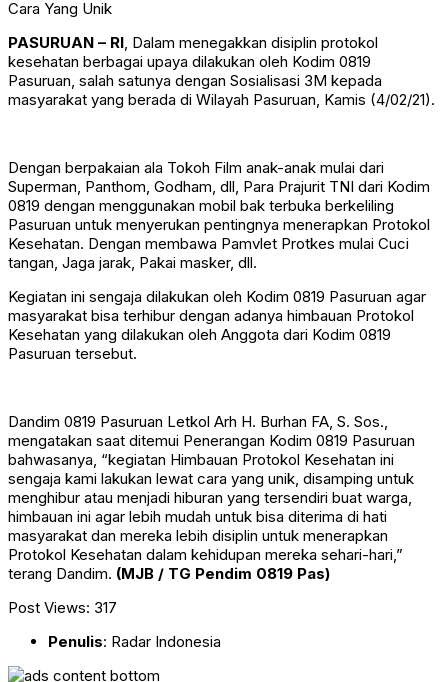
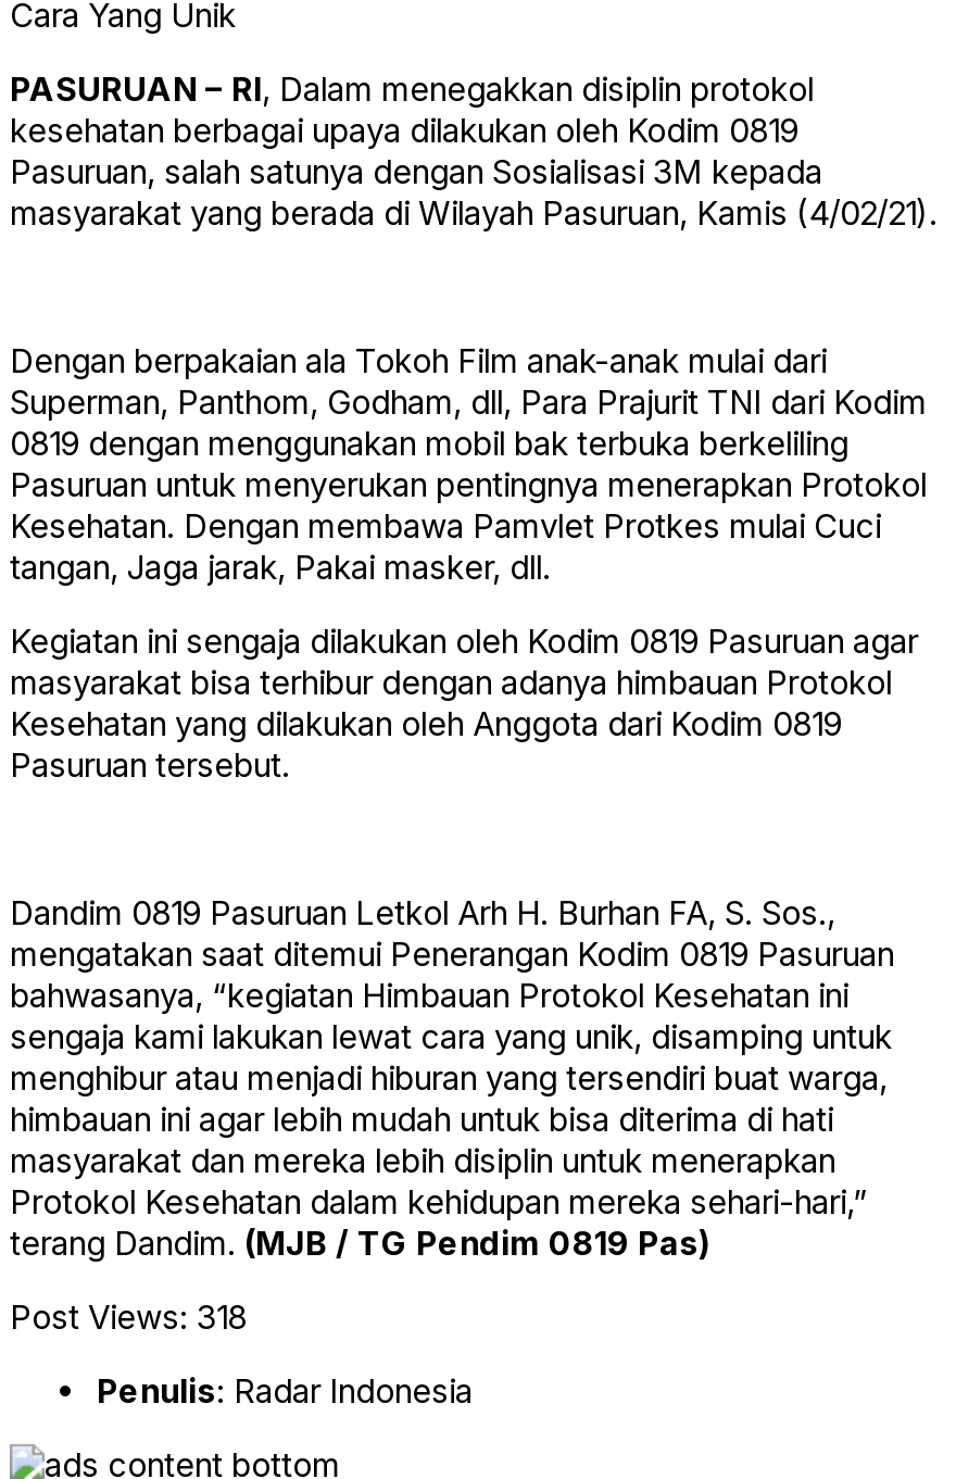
- Post Views: 317
+ Post Views: 318
